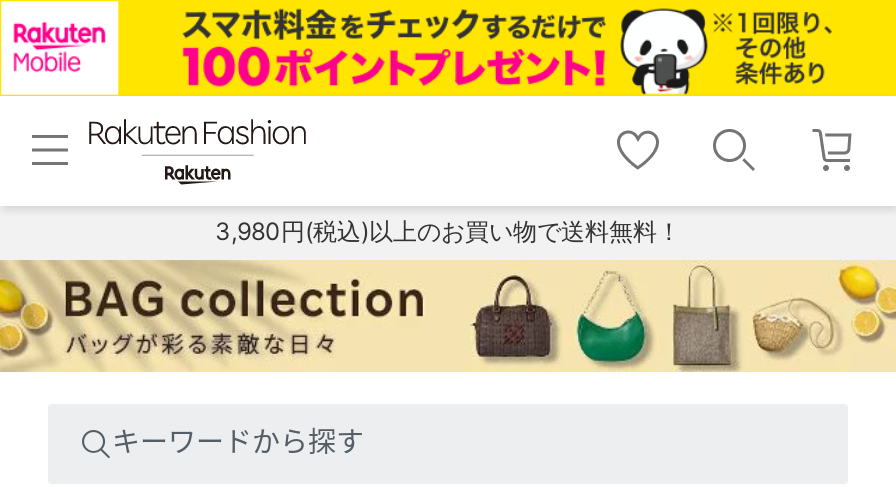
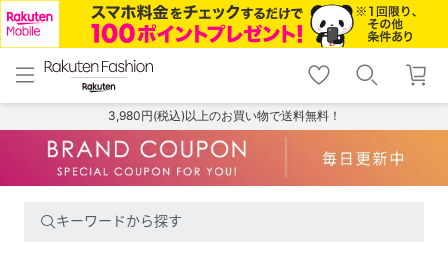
- [image]
+ [image]
